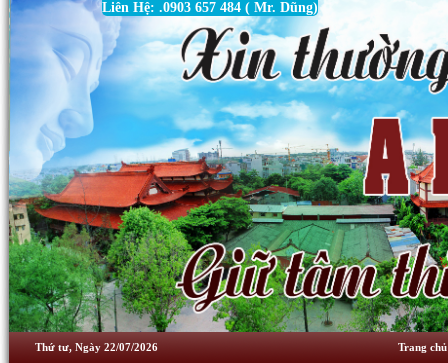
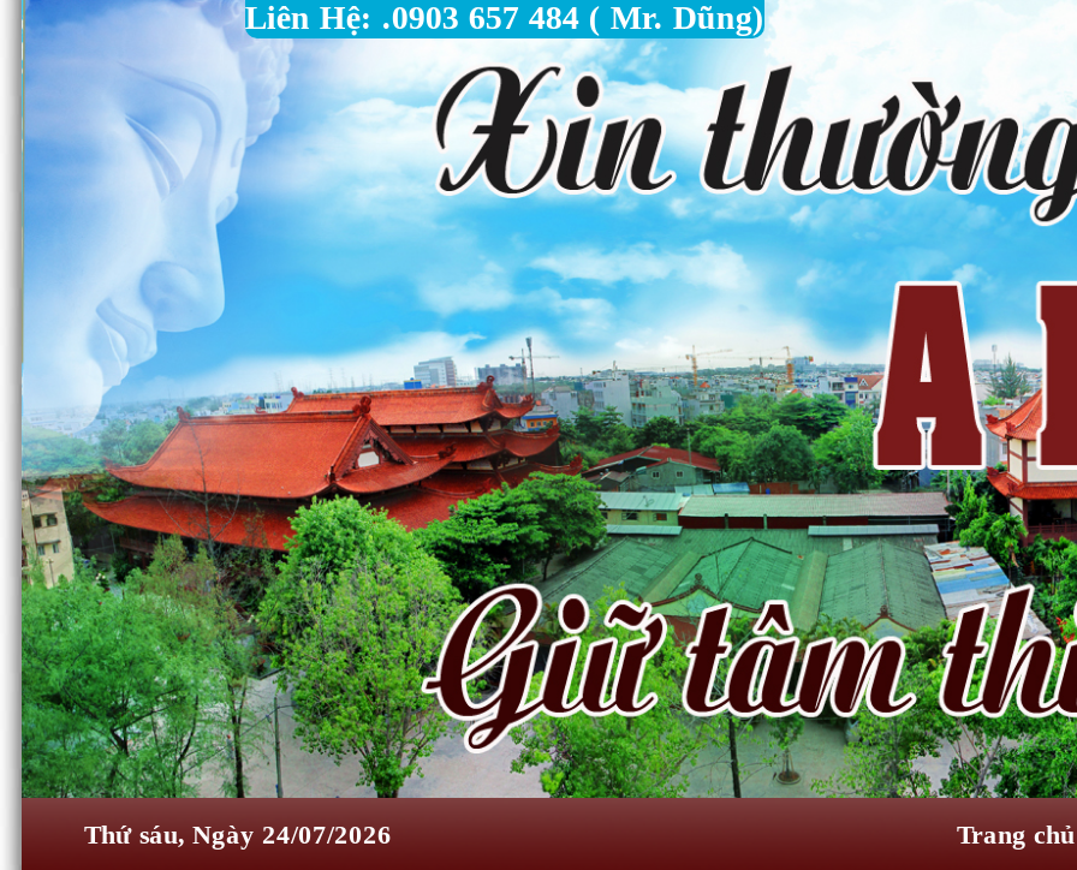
- Thứ tư, Ngày 22/07/2026
+ Thứ sáu, Ngày 24/07/2026
